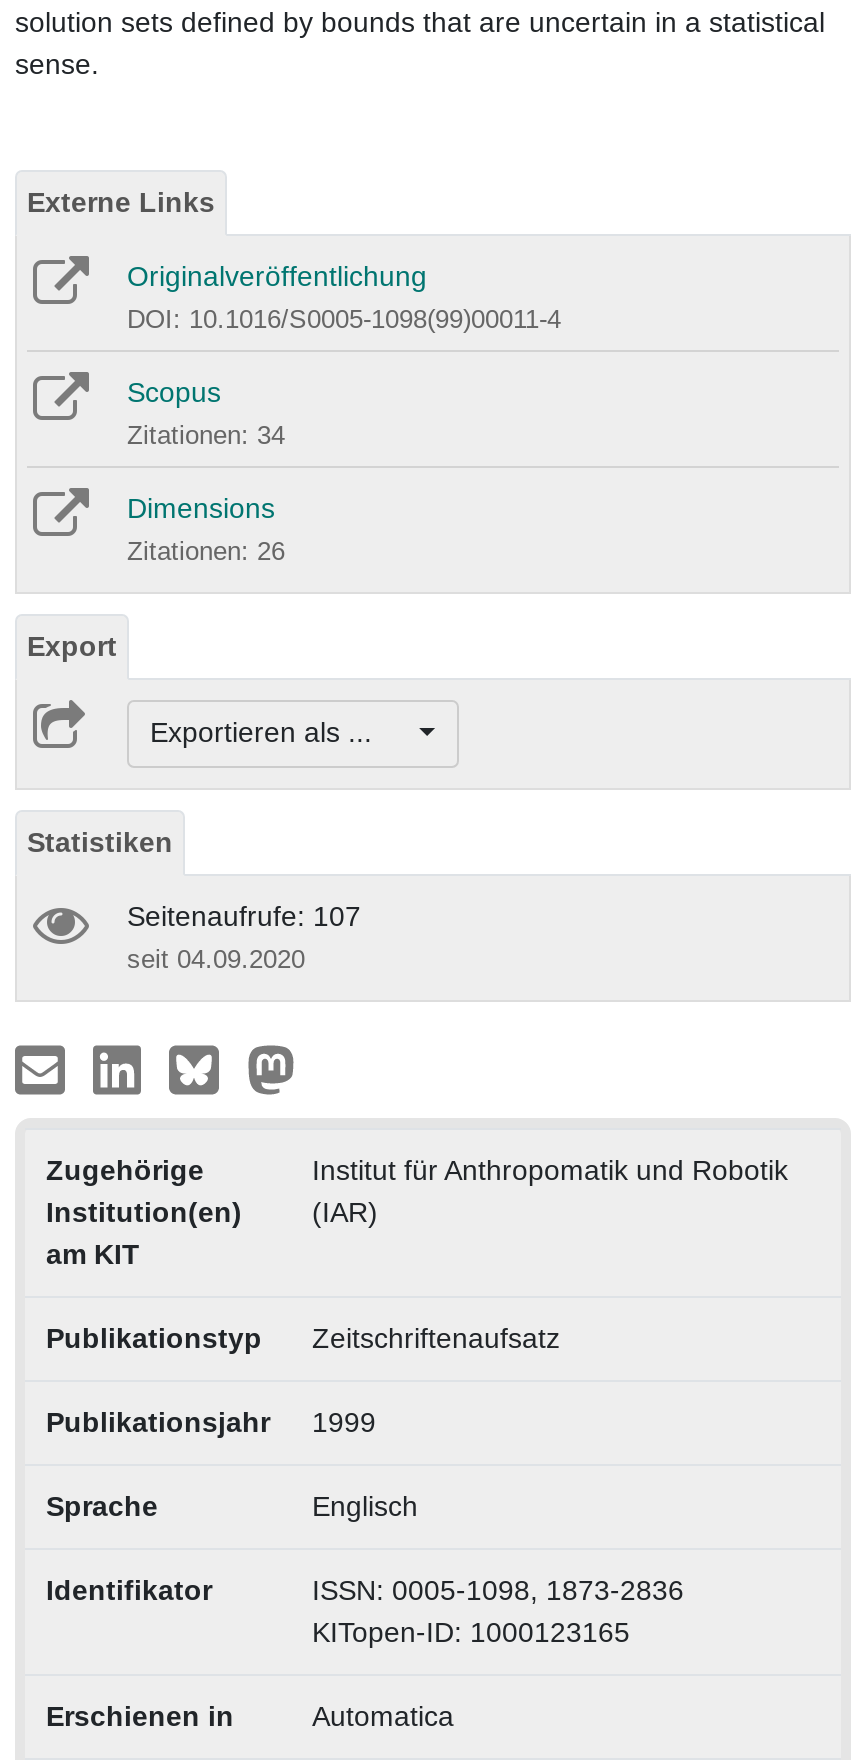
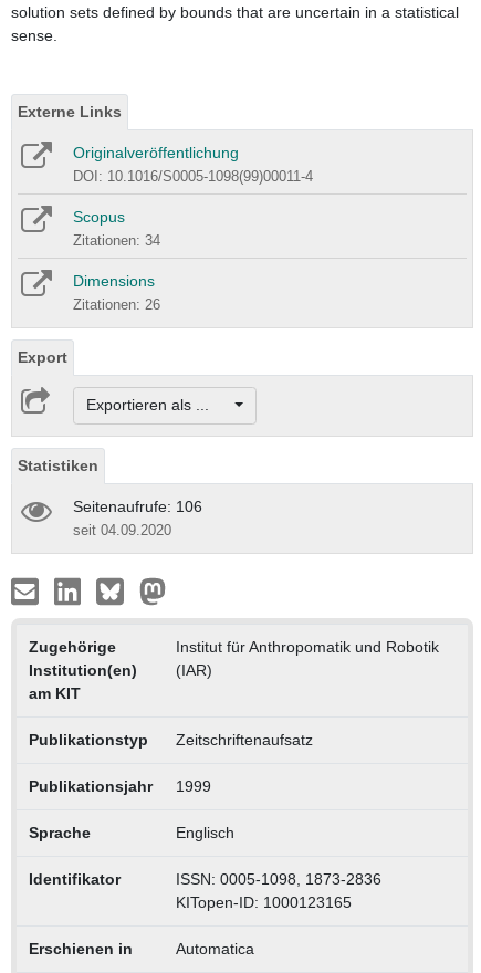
- Seitenaufrufe: 107
+ Seitenaufrufe: 106
